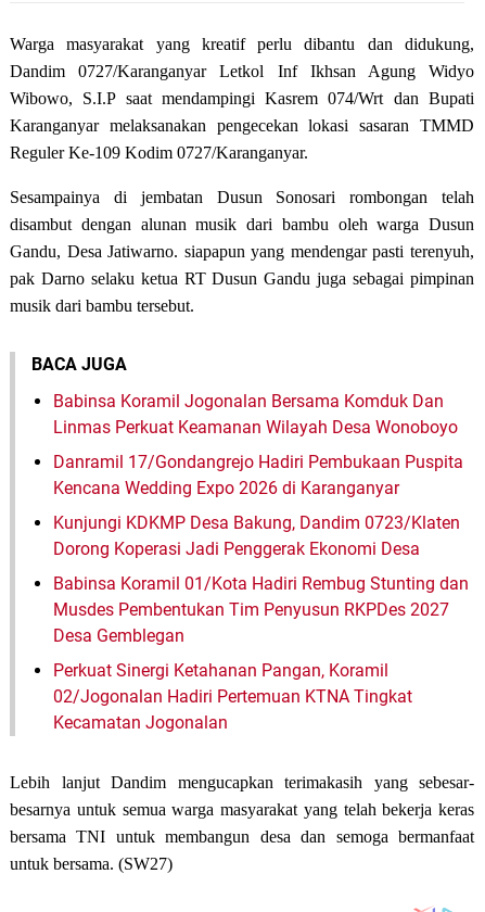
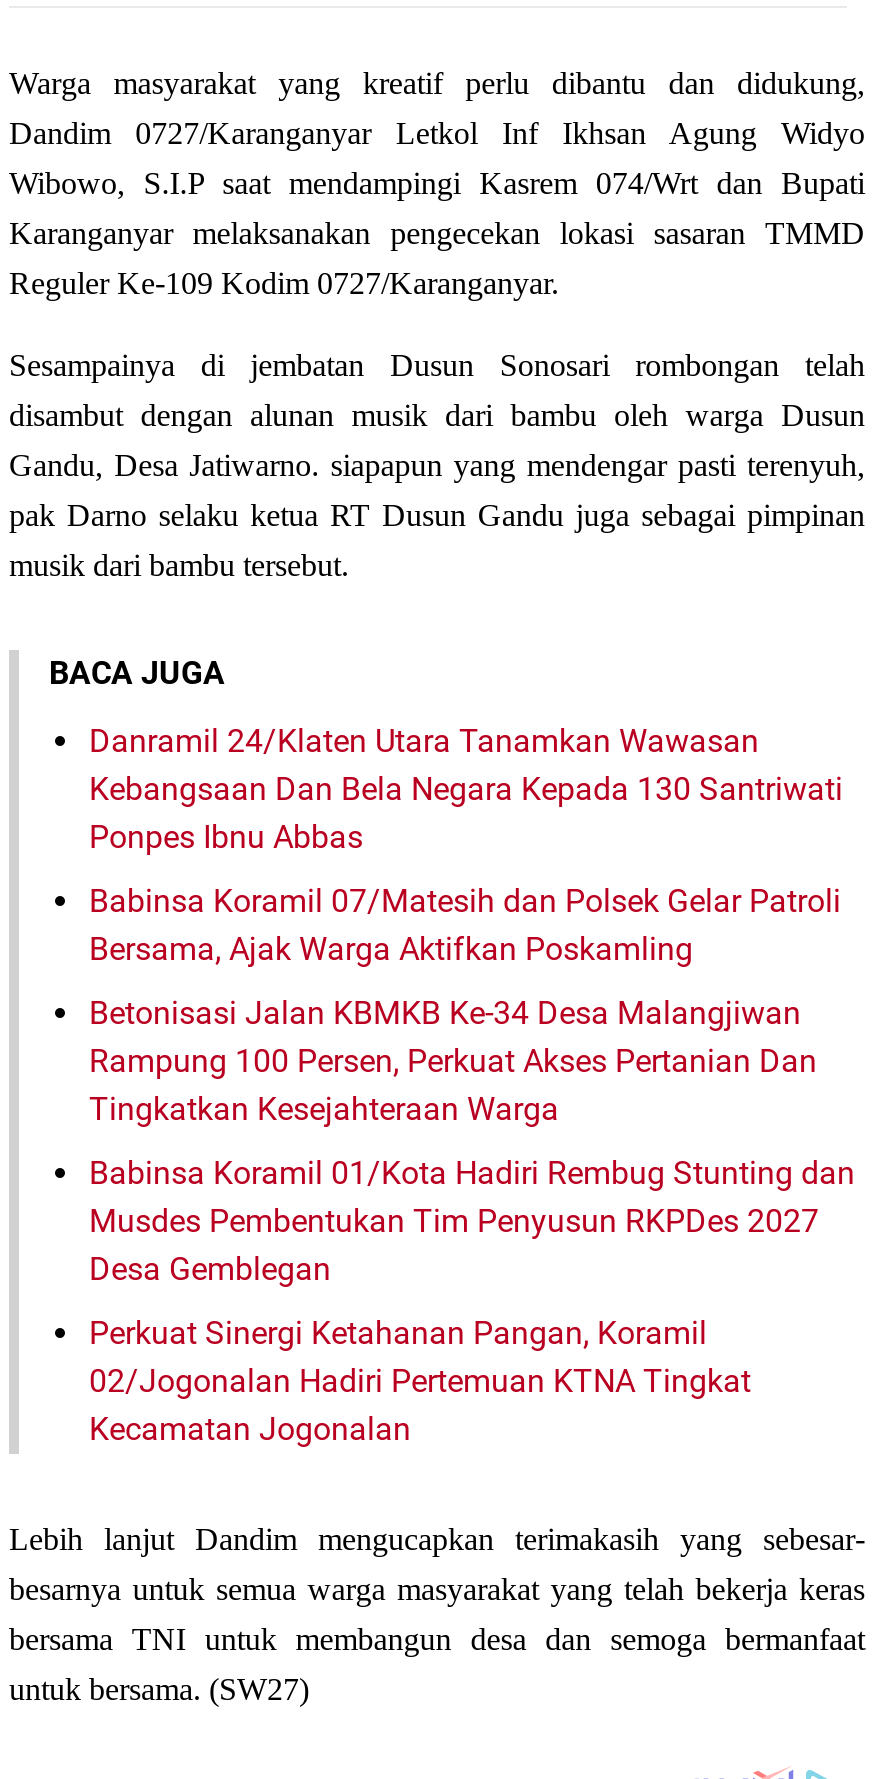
- Babinsa Koramil Jogonalan Bersama Komduk Dan
- Linmas Perkuat Keamanan Wilayah Desa Wonoboyo
+ Danramil 24/Klaten Utara Tanamkan Wawasan
+ Kebangsaan Dan Bela Negara Kepada 130 Santriwati
+ Ponpes Ibnu Abbas

- Danramil 17/Gondangrejo Hadiri Pembukaan Puspita
- Kencana Wedding Expo 2026 di Karanganyar
+ Babinsa Koramil 07/Matesih dan Polsek Gelar Patroli
+ Bersama, Ajak Warga Aktifkan Poskamling

- Kunjungi KDKMP Desa Bakung, Dandim 0723/Klaten
- Dorong Koperasi Jadi Penggerak Ekonomi Desa
+ Betonisasi Jalan KBMKB Ke-34 Desa Malangjiwan
+ Rampung 100 Persen, Perkuat Akses Pertanian Dan
+ Tingkatkan Kesejahteraan Warga
